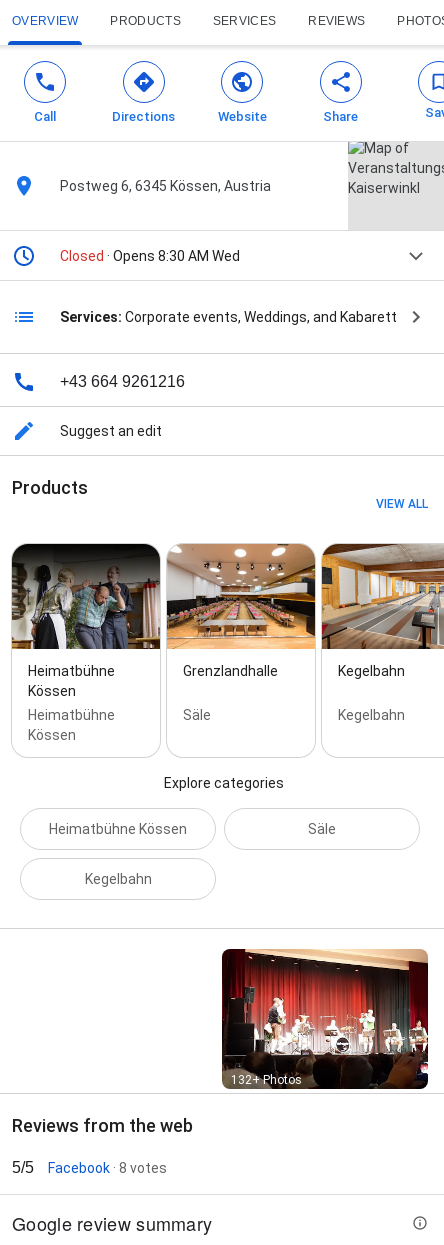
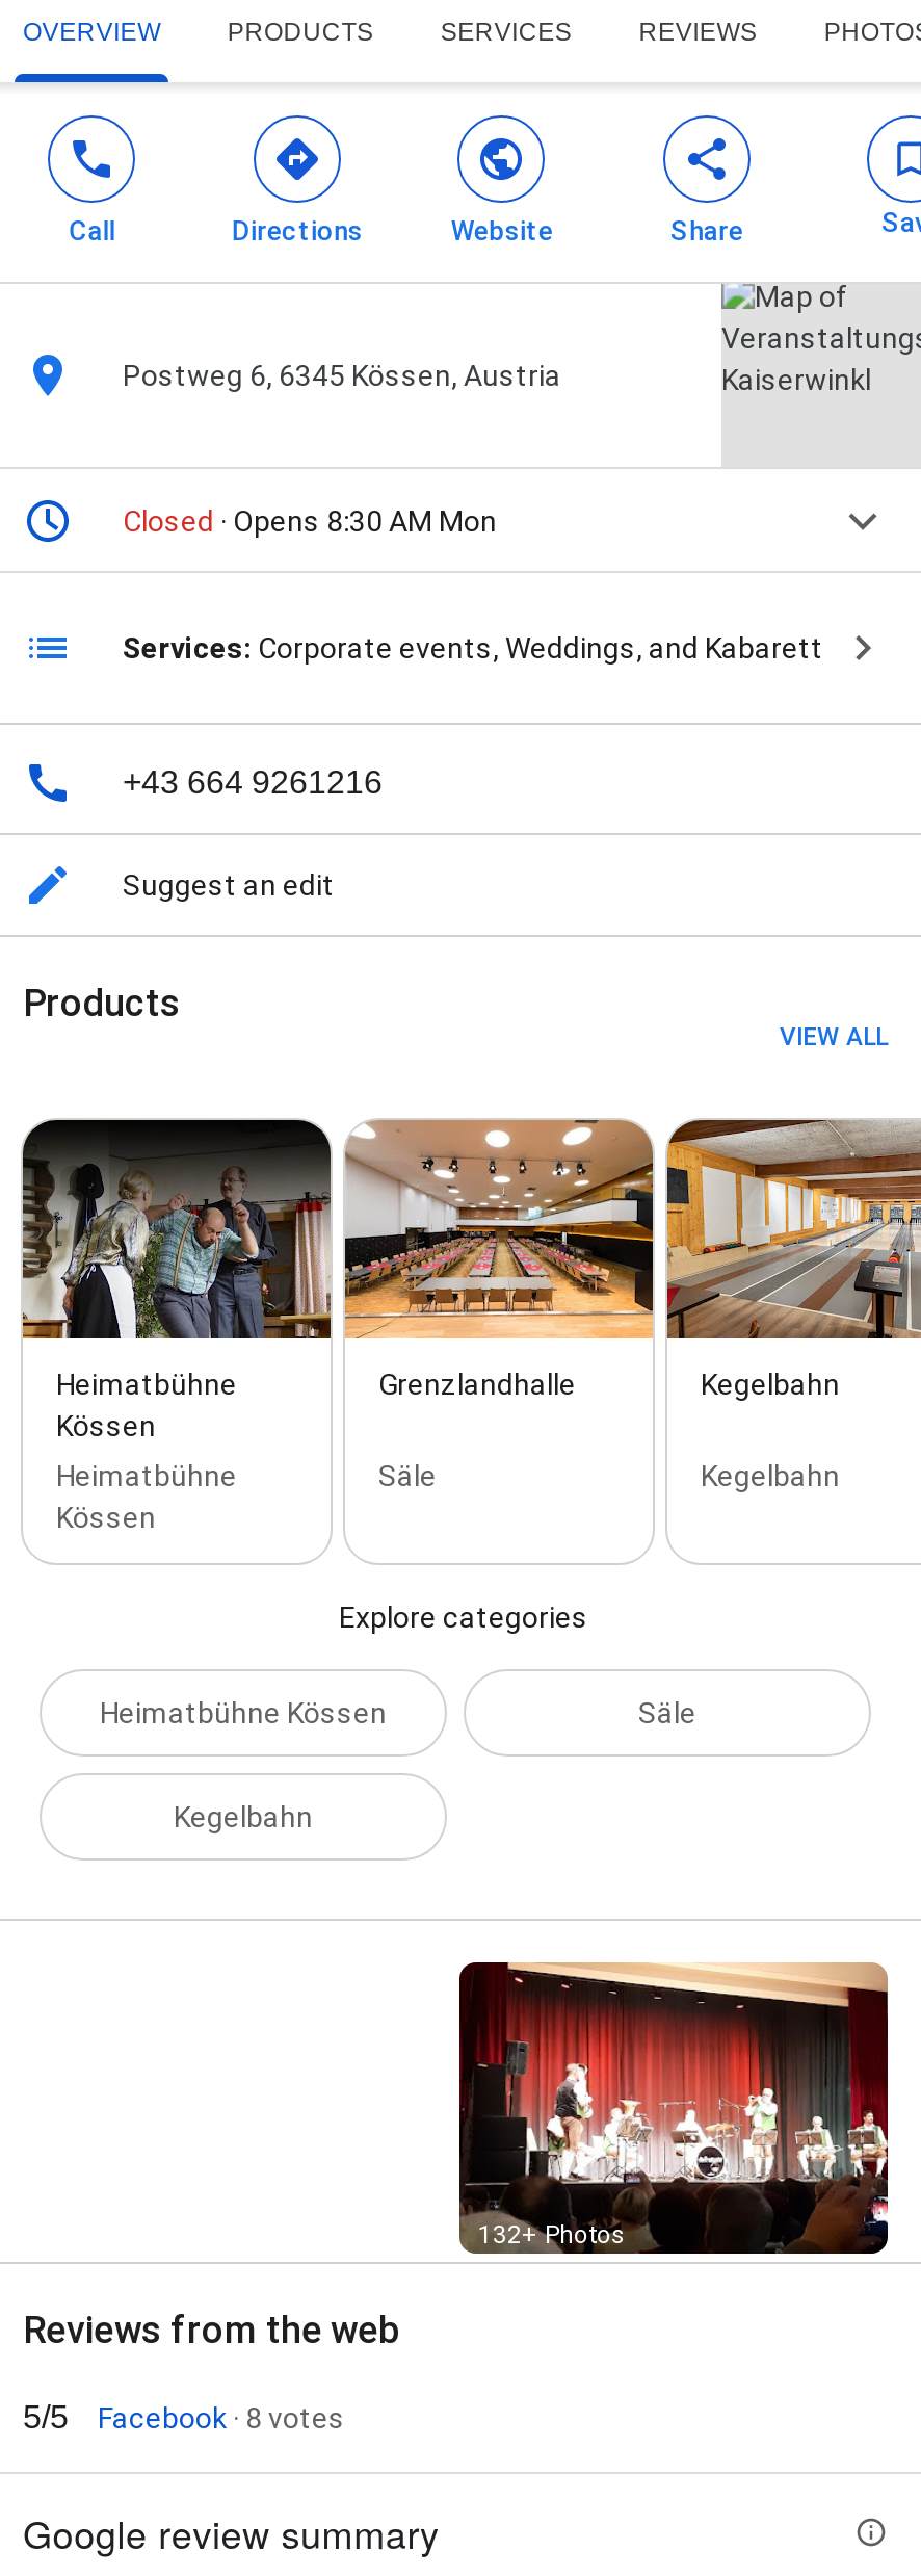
- Closed · Opens 8:30 AM Wed
+ Closed · Opens 8:30 AM Mon
